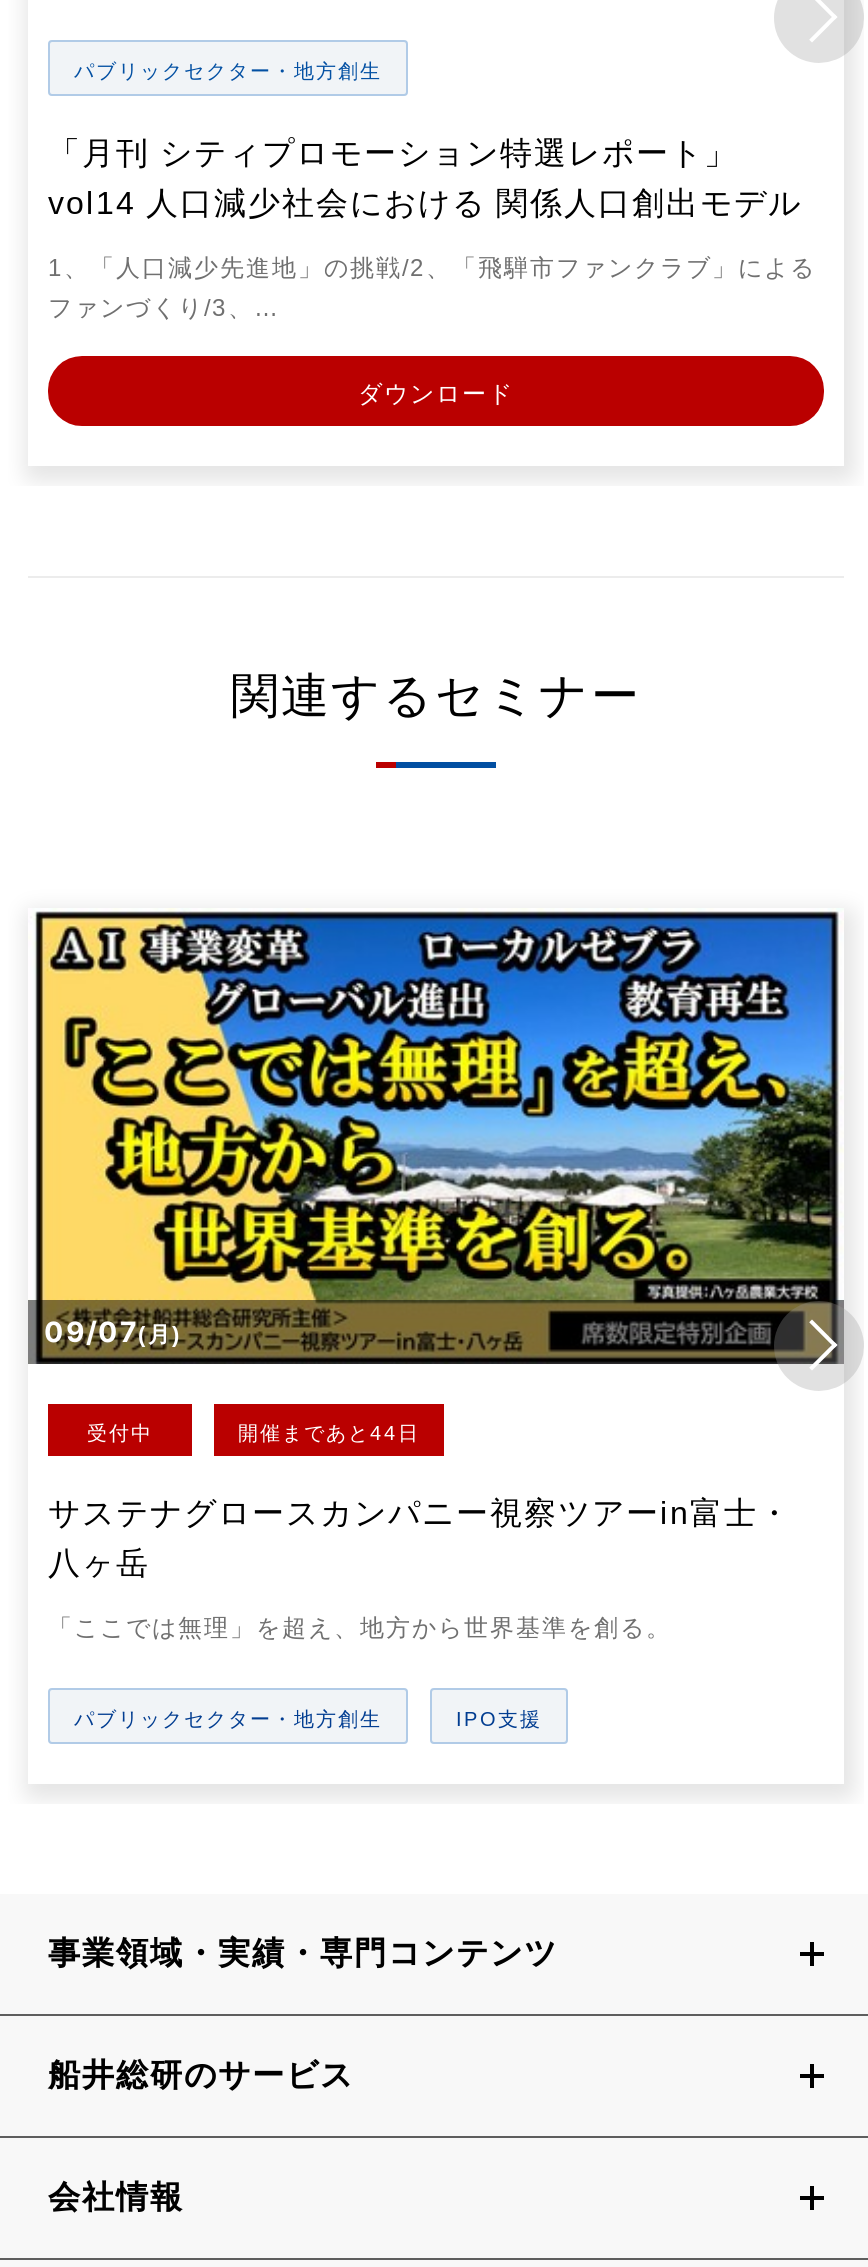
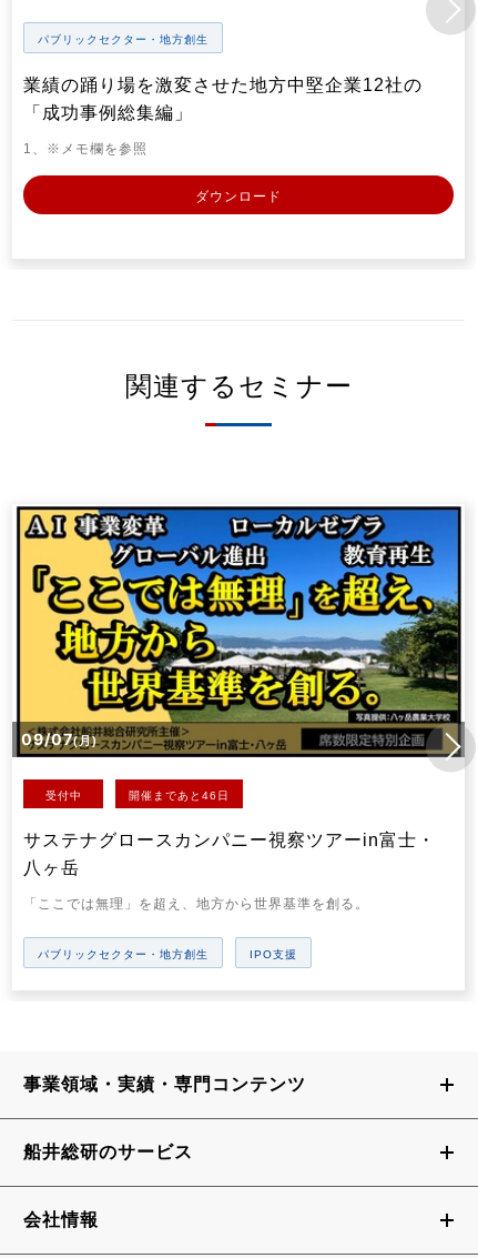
- 「月刊 シティプロモーション特選レポート」
+ 業績の踊り場を激変させた地方中堅企業12社の

- vol14 人口減少社会における 関係人口創出モデル
+ 「成功事例総集編」

- 1、「人口減少先進地」の挑戦/2、「飛騨市ファンクラブ」による
- ファンづくり/3、…
+ 1、※メモ欄を参照

moved up: ダウンロード

- 開催まであと44日
+ 開催まであと46日
